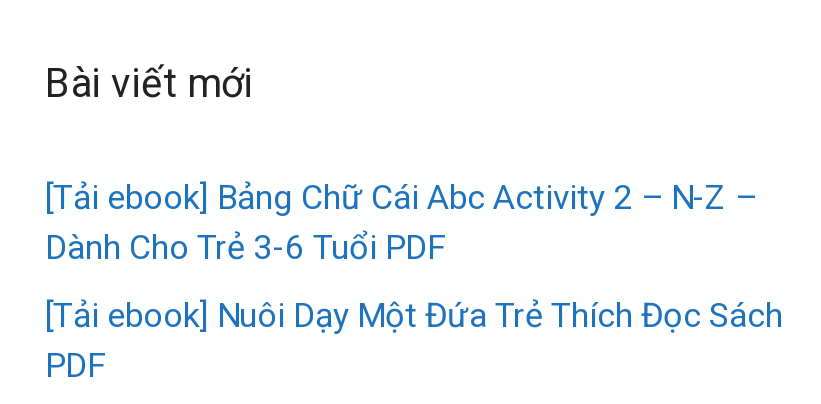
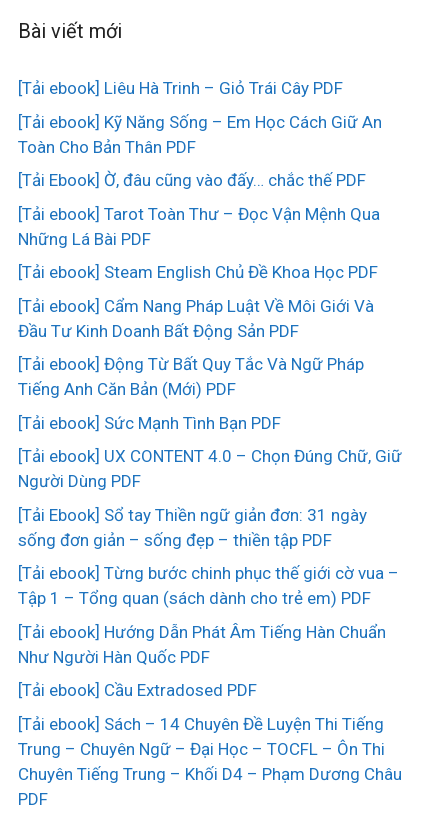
- [Tải ebook] Bảng Chữ Cái Abc Activity 2 – N-Z –
- Dành Cho Trẻ 3-6 Tuổi PDF
- [Tải ebook] Nuôi Dạy Một Đứa Trẻ Thích Đọc Sách
+ [Tải ebook] Liêu Hà Trinh – Giỏ Trái Cây PDF
+ [Tải ebook] Kỹ Năng Sống – Em Học Cách Giữ An
+ Toàn Cho Bản Thân PDF
+ [Tải Ebook] Ờ, đâu cũng vào đấy… chắc thế PDF
+ [Tải ebook] Tarot Toàn Thư – Đọc Vận Mệnh Qua
+ Những Lá Bài PDF
+ [Tải ebook] Steam English Chủ Đề Khoa Học PDF
+ [Tải ebook] Cẩm Nang Pháp Luật Về Môi Giới Và
+ Đầu Tư Kinh Doanh Bất Động Sản PDF
+ [Tải ebook] Động Từ Bất Quy Tắc Và Ngữ Pháp
+ Tiếng Anh Căn Bản (Mới) PDF
+ [Tải ebook] Sức Mạnh Tình Bạn PDF
+ [Tải ebook] UX CONTENT 4.0 – Chọn Đúng Chữ, Giữ
+ Người Dùng PDF
+ [Tải Ebook] Sổ tay Thiền ngữ giản đơn: 31 ngày
+ sống đơn giản – sống đẹp – thiền tập PDF
+ [Tải ebook] Từng bước chinh phục thế giới cờ vua –
+ Tập 1 – Tổng quan (sách dành cho trẻ em) PDF
+ [Tải ebook] Hướng Dẫn Phát Âm Tiếng Hàn Chuẩn
+ Như Người Hàn Quốc PDF
+ [Tải ebook] Cầu Extradosed PDF
+ [Tải ebook] Sách – 14 Chuyên Đề Luyện Thi Tiếng
+ Trung – Chuyên Ngữ – Đại Học – TOCFL – Ôn Thi
+ Chuyên Tiếng Trung – Khối D4 – Phạm Dương Châu
